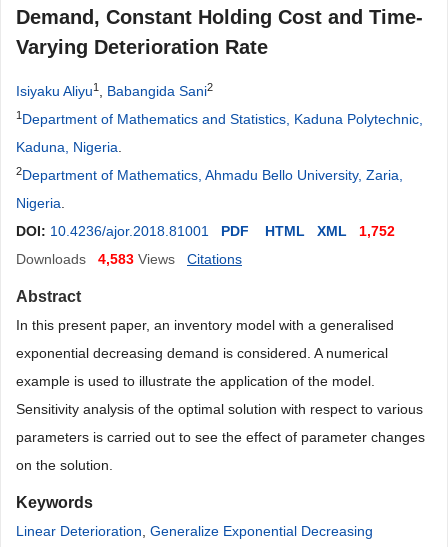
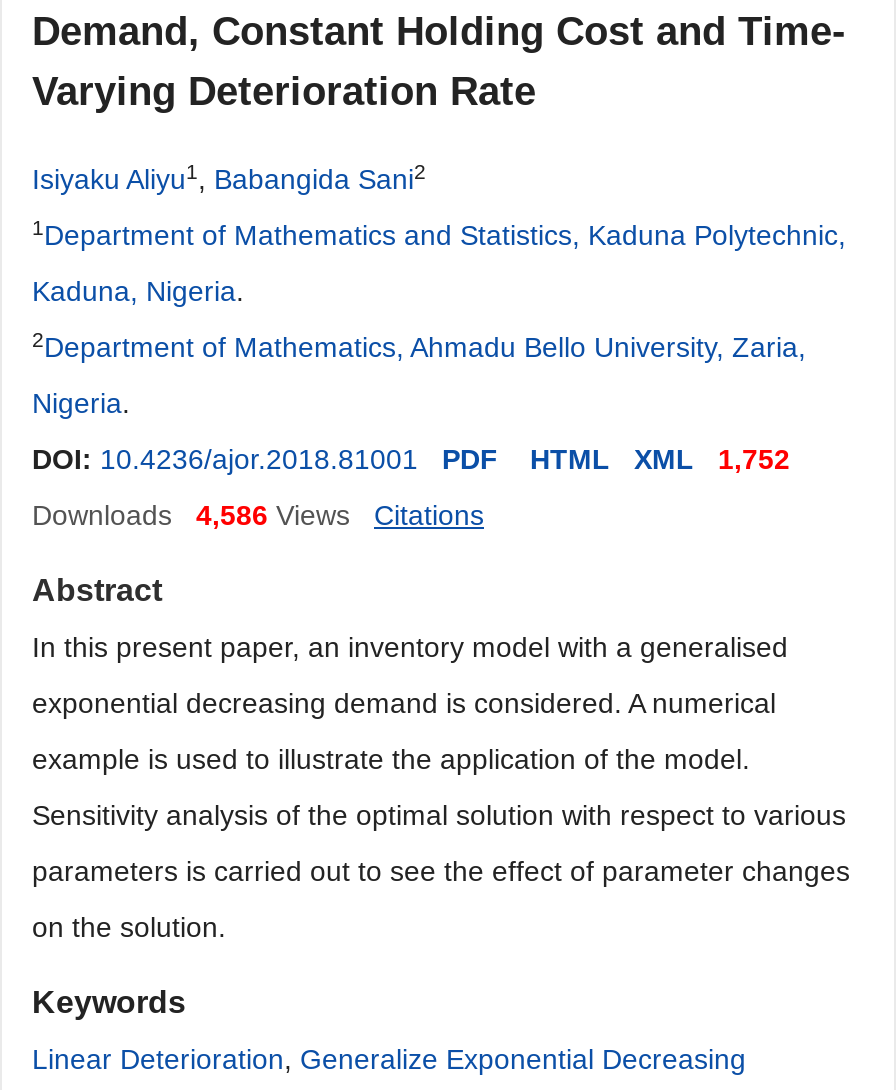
- Downloads 4,583 Views
+ Downloads 4,586 Views
